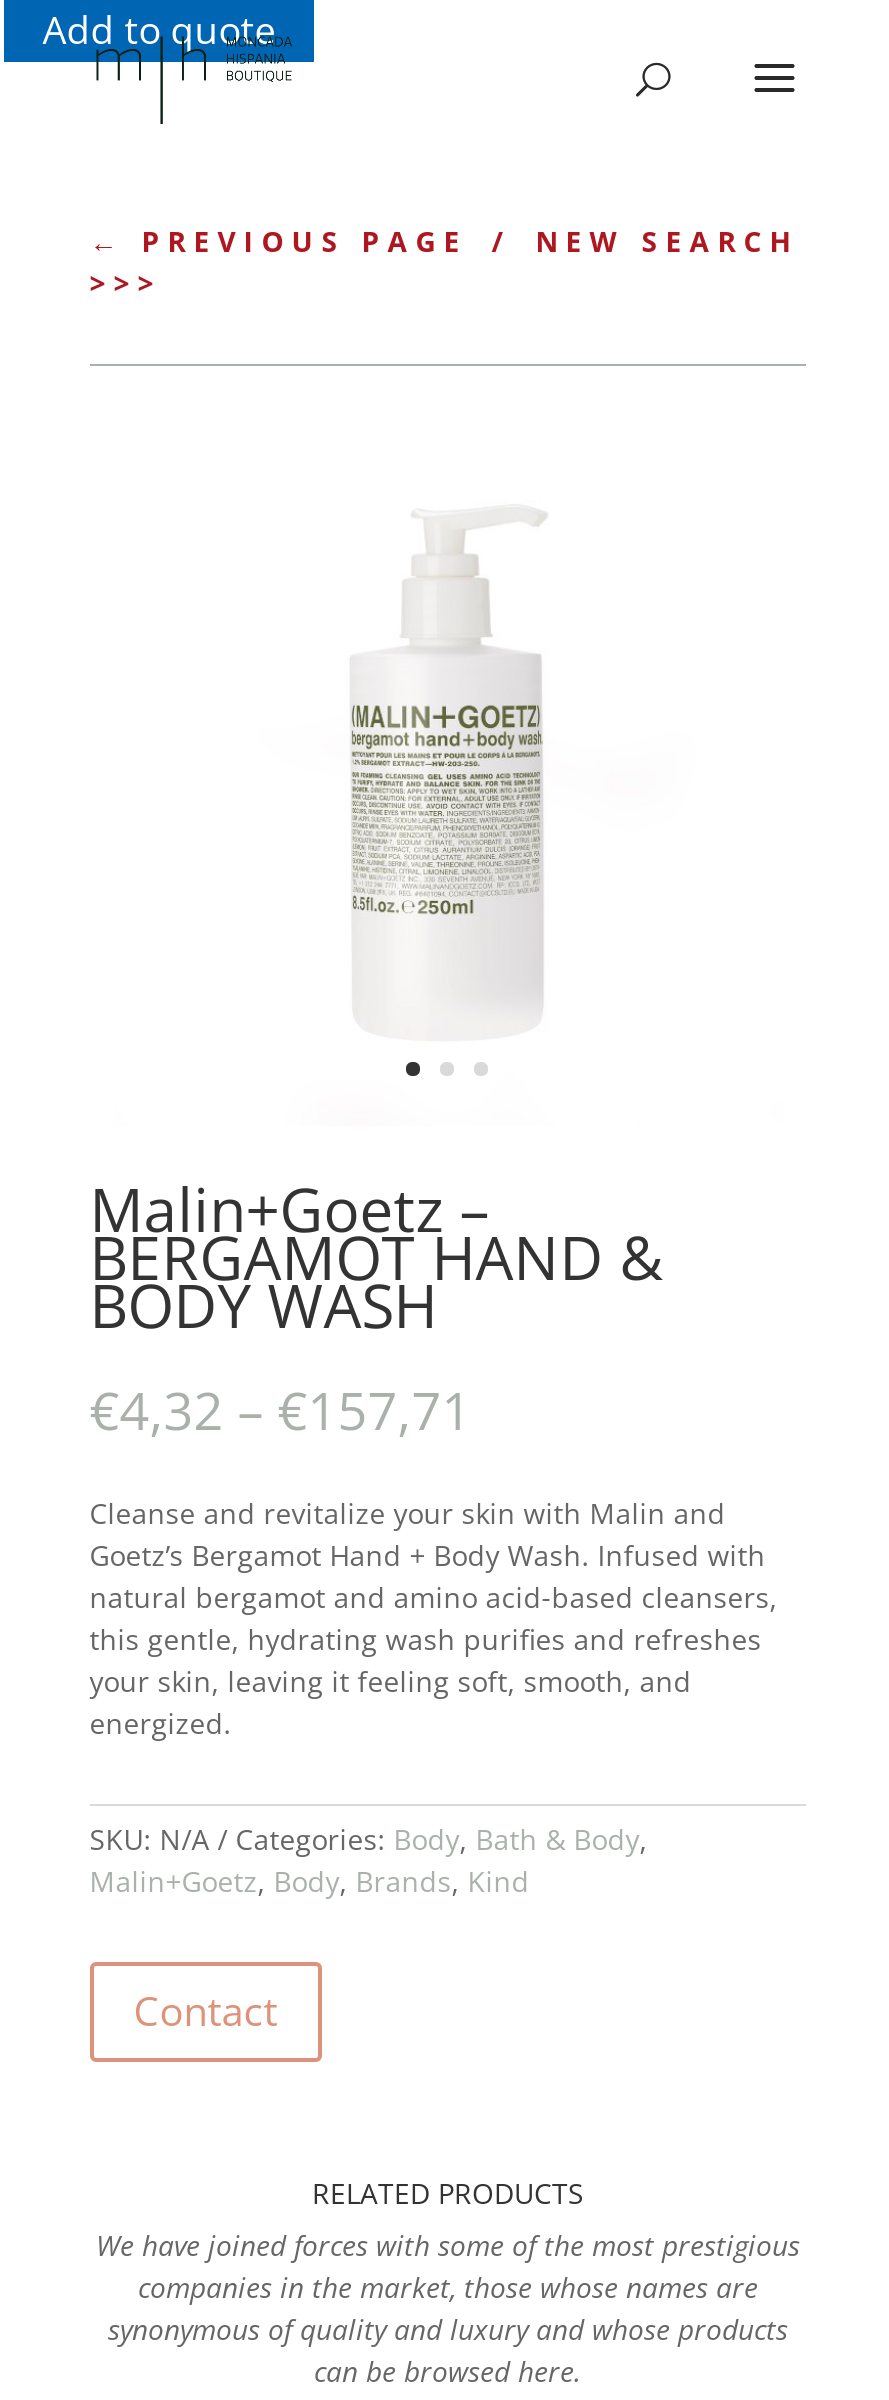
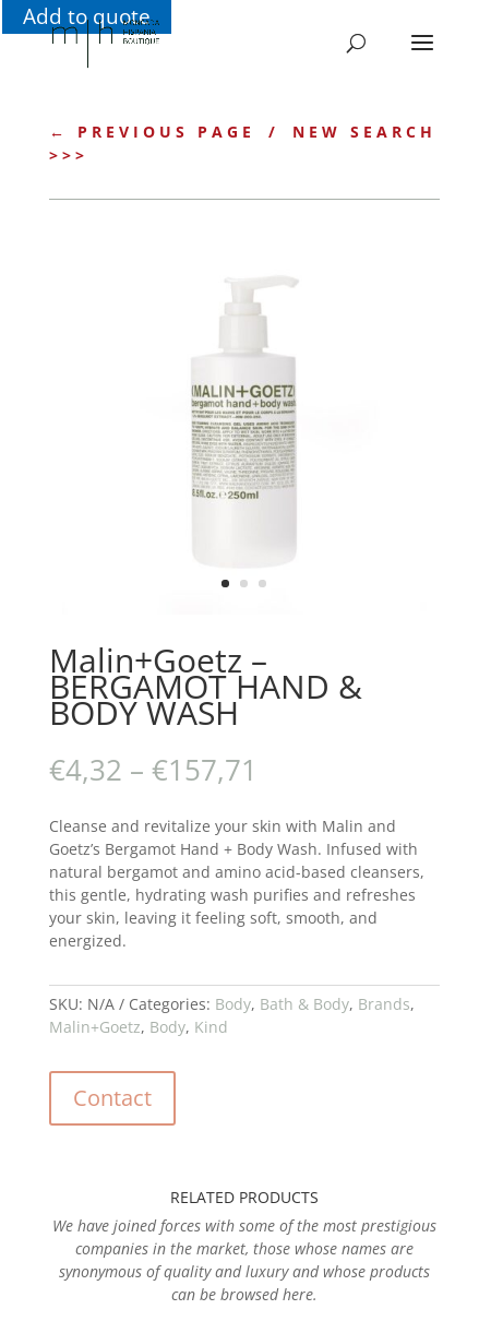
- Categories: Body, Bath & Body,
- Malin+Goetz, Body, Brands, Kind
+ Categories: Body, Bath & Body, Brands,
+ Malin+Goetz, Body, Kind
